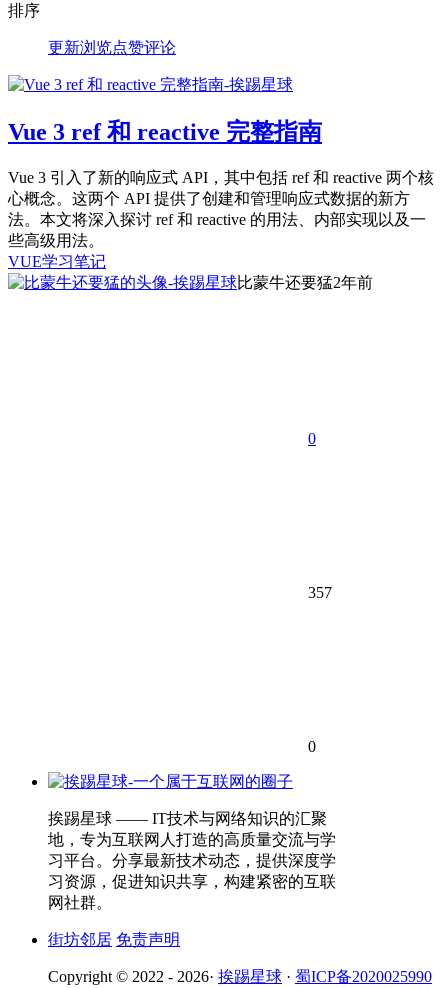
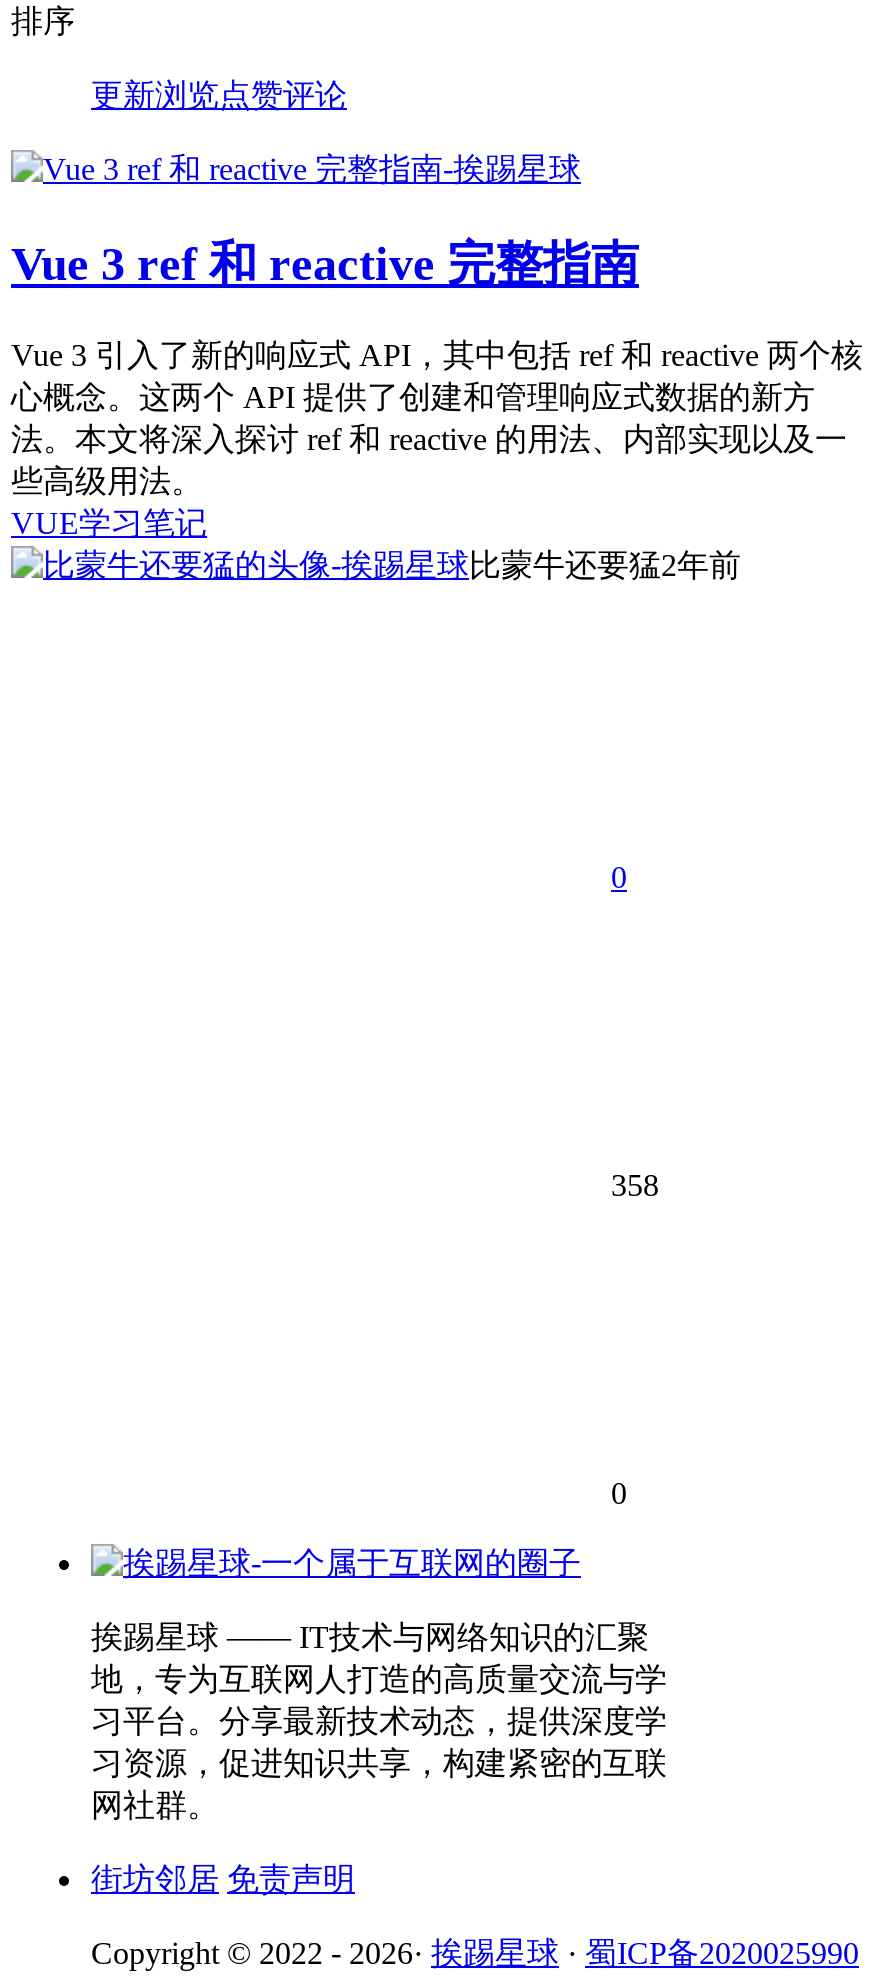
- 357
+ 358
